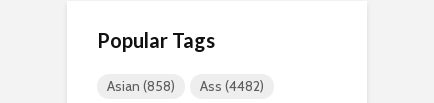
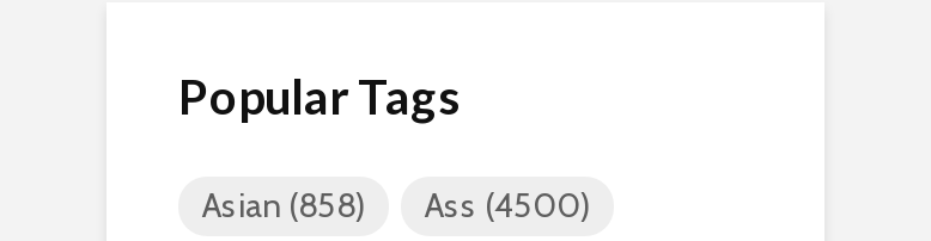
- Asian (858) Ass (4482)
+ Asian (858) Ass (4500)
